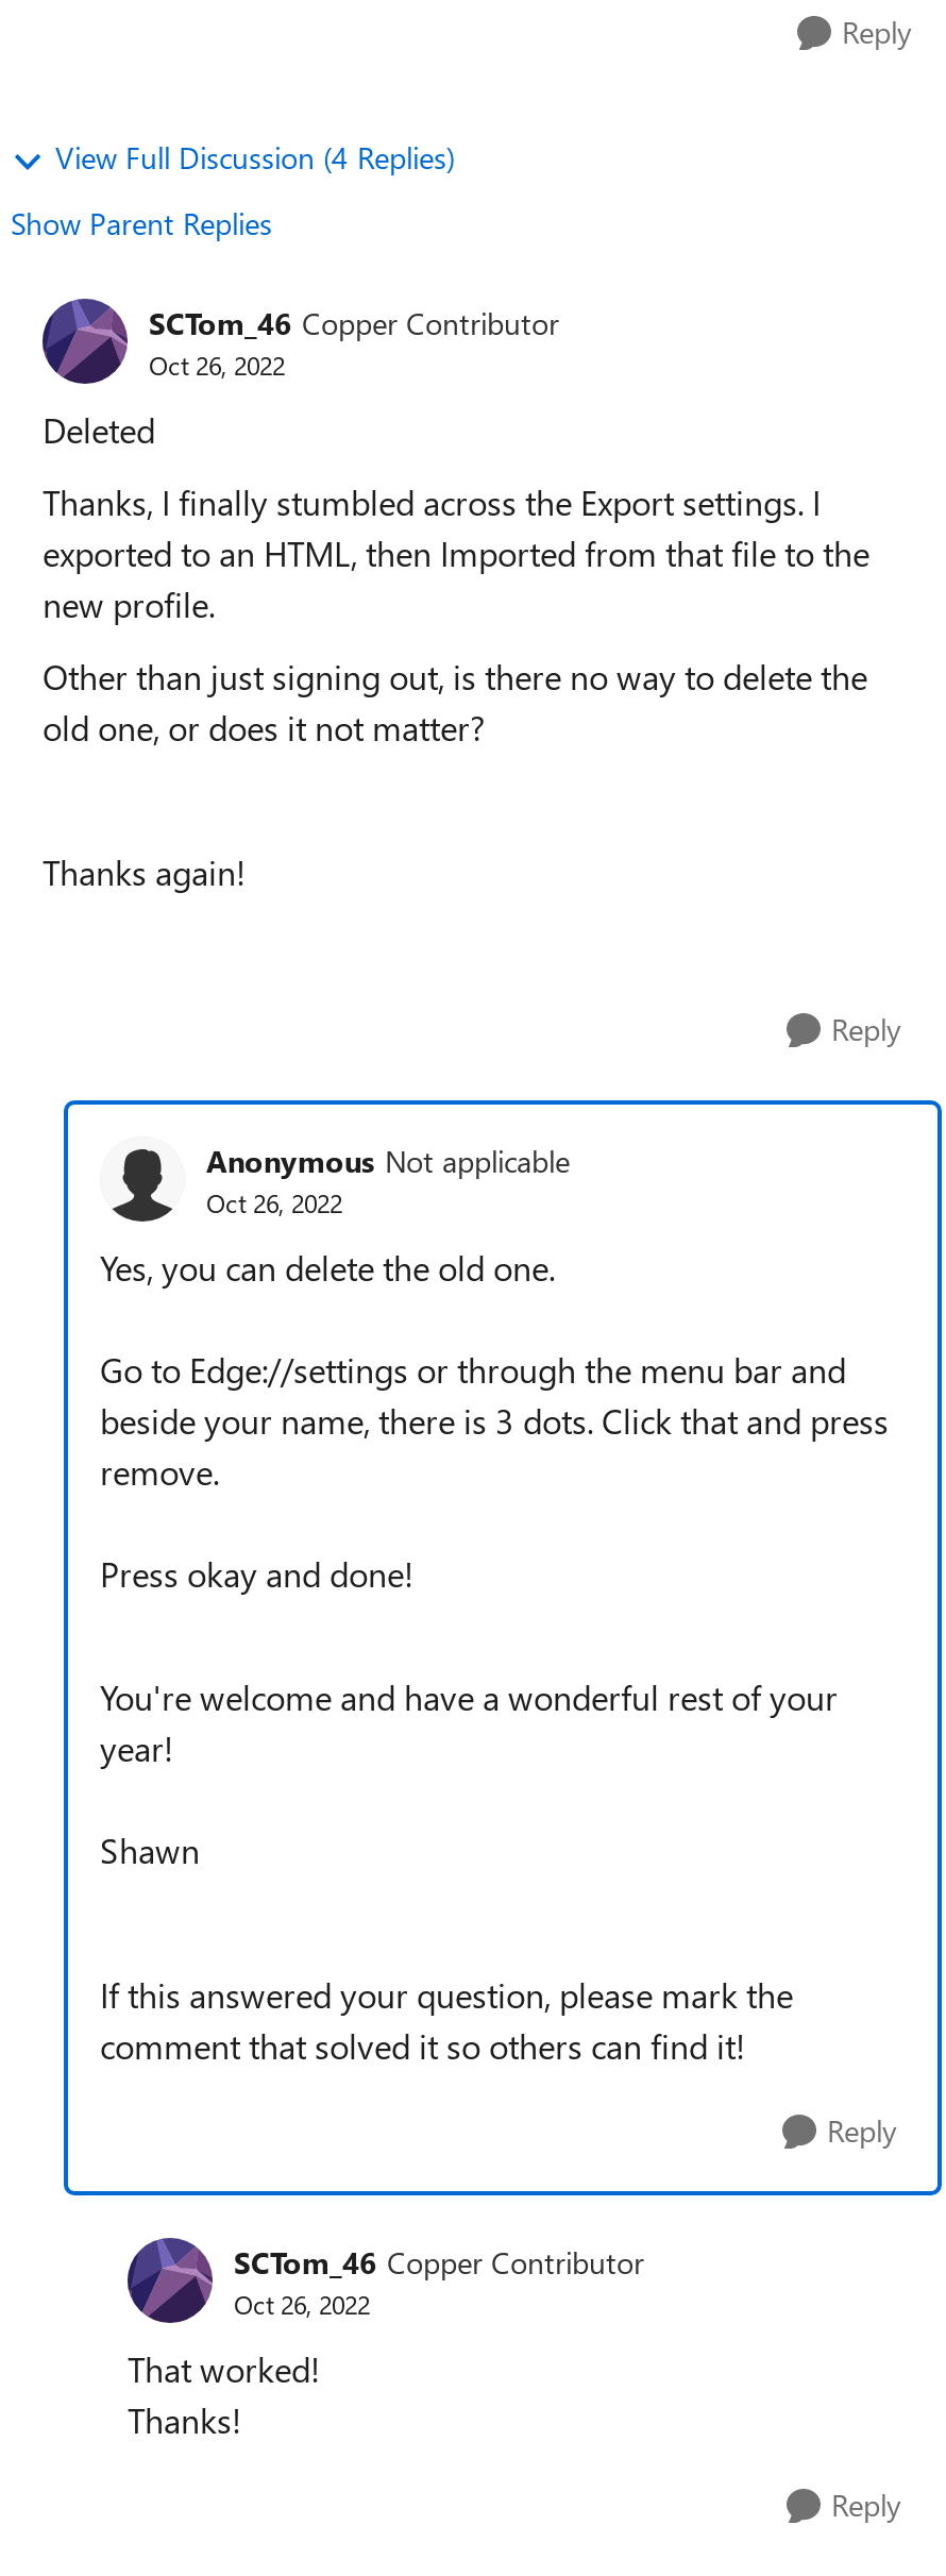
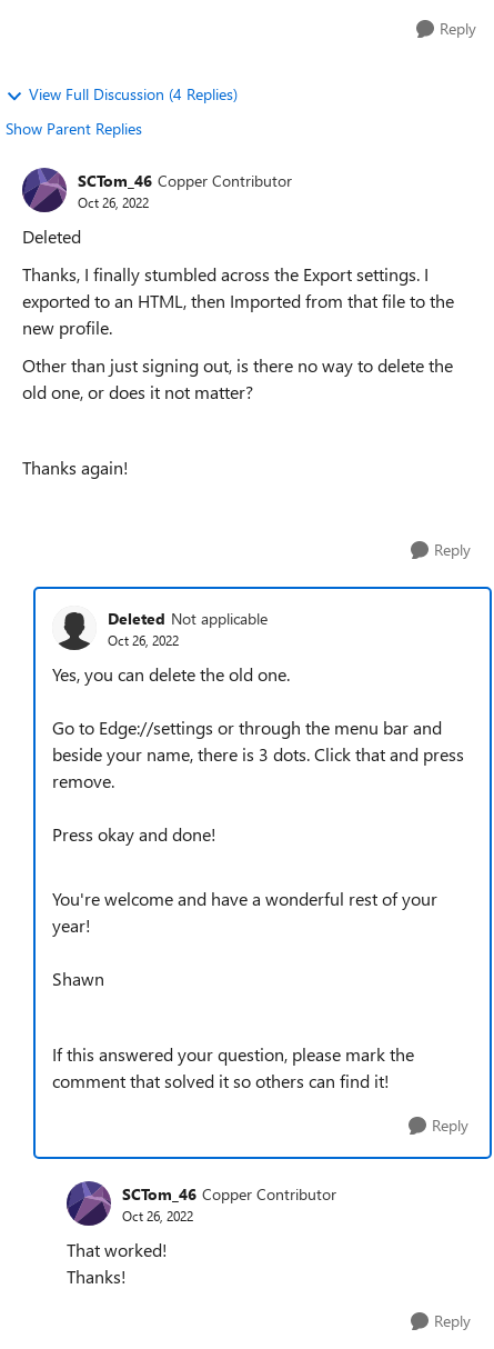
- Anonymous Not applicable
+ Deleted Not applicable
